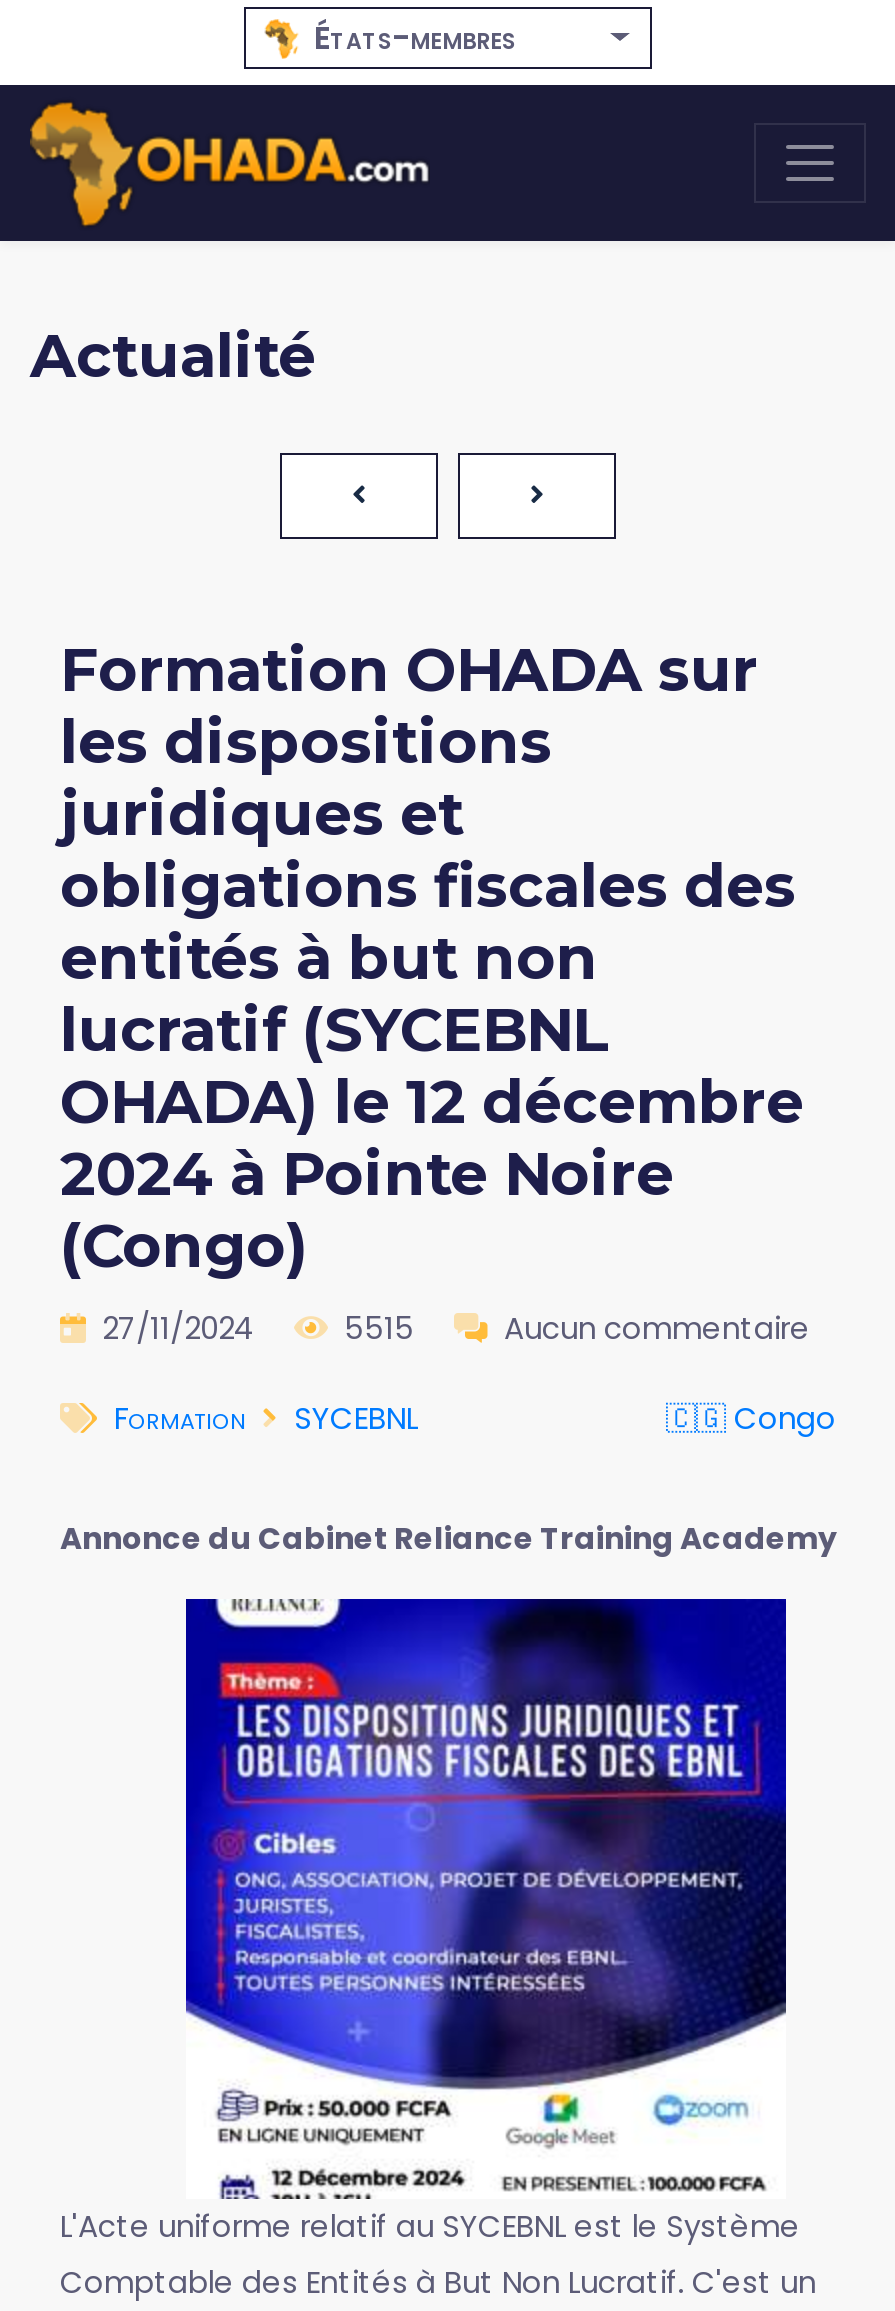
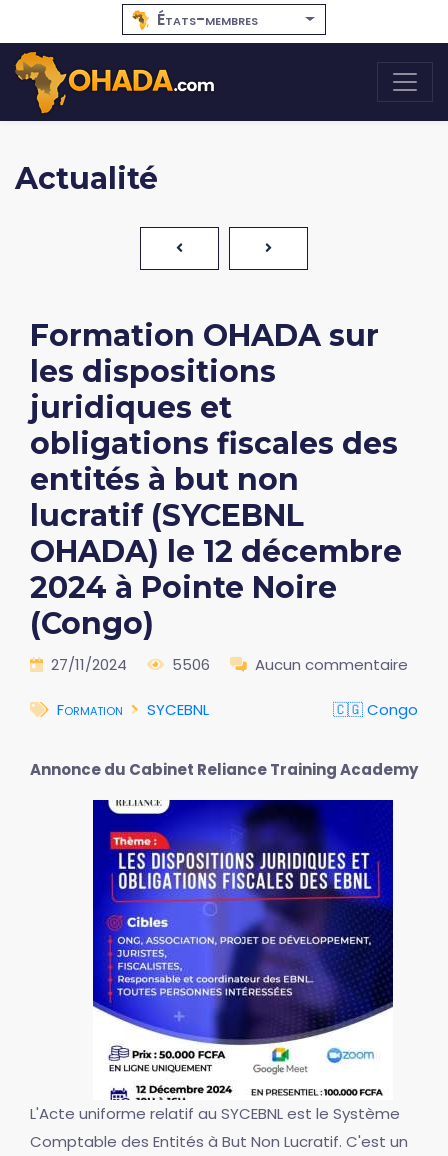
- 5515
+ 5506
